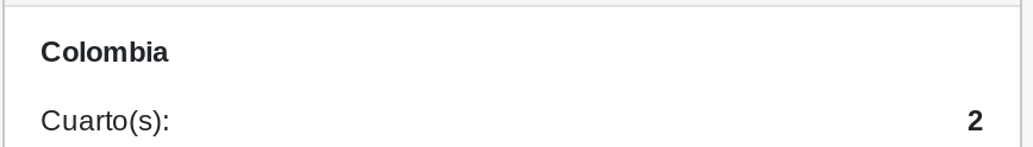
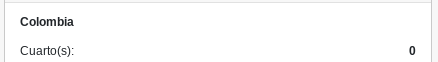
- 2
+ 0
